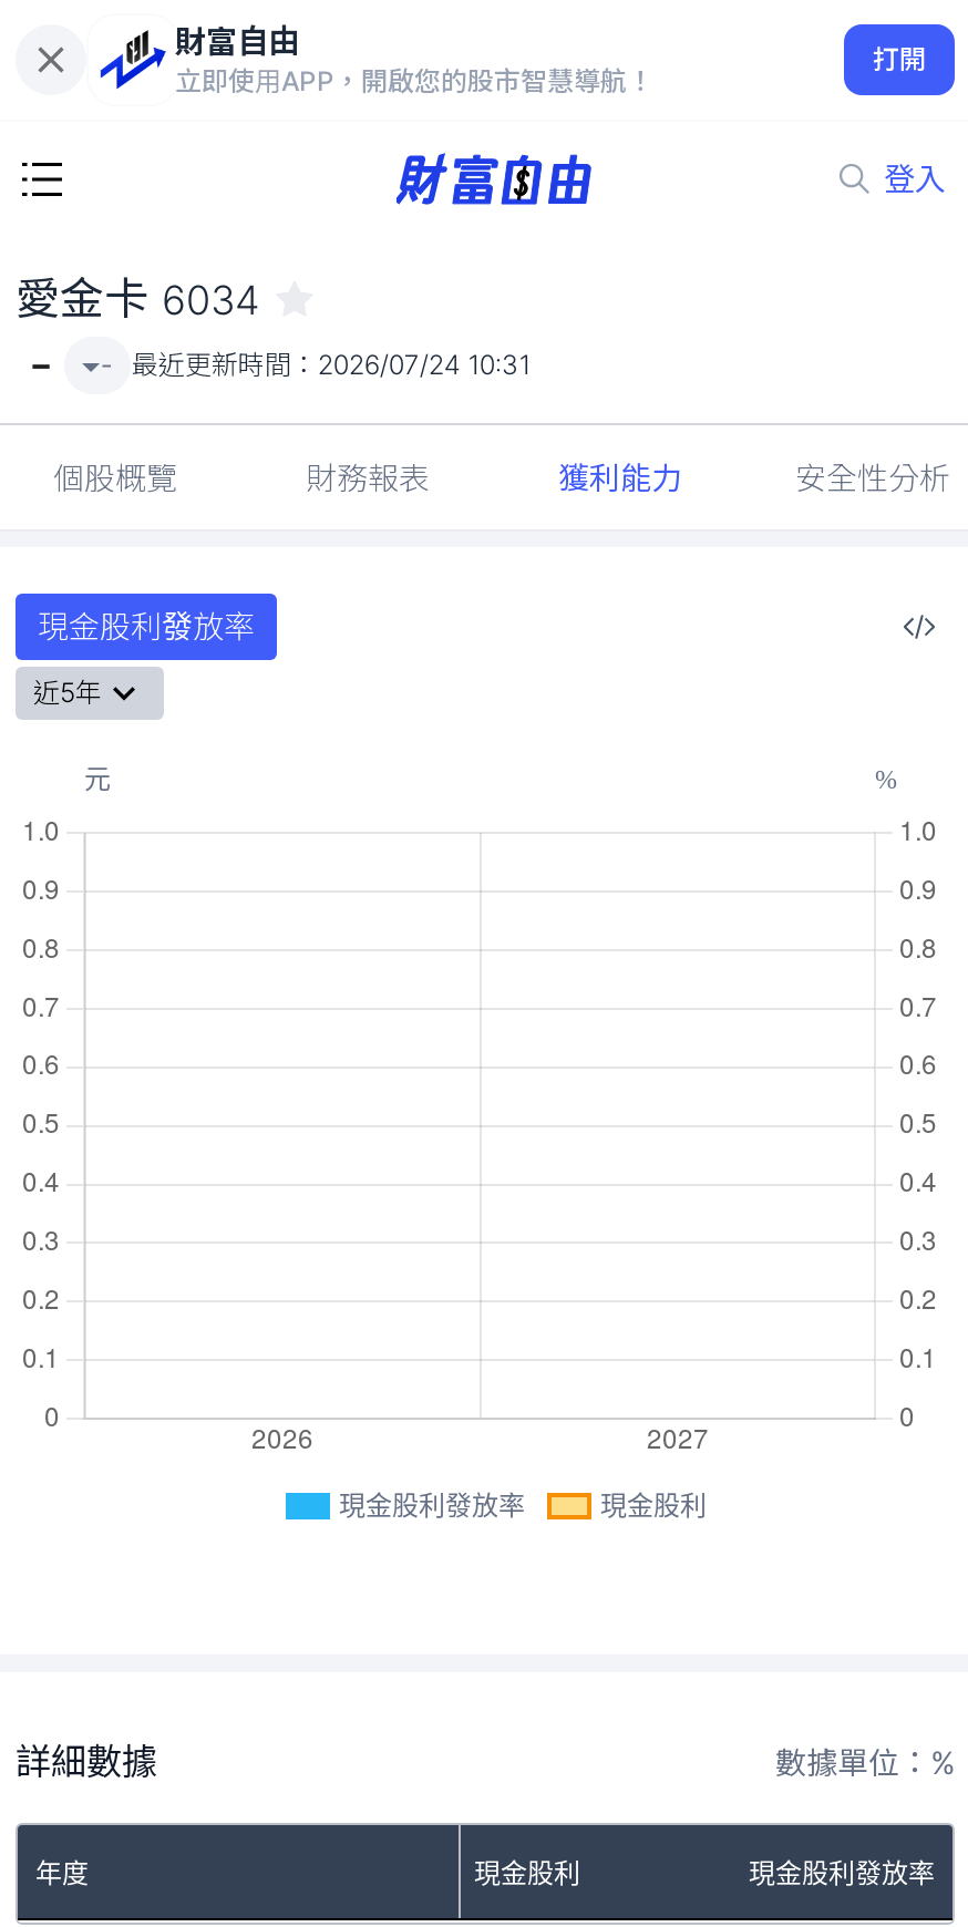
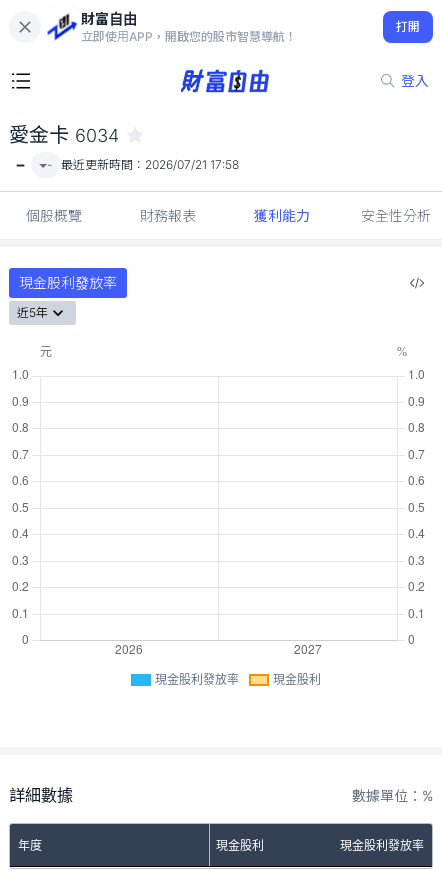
- - 最近更新時間：2026/07/24 10:31
+ - 最近更新時間：2026/07/21 17:58
